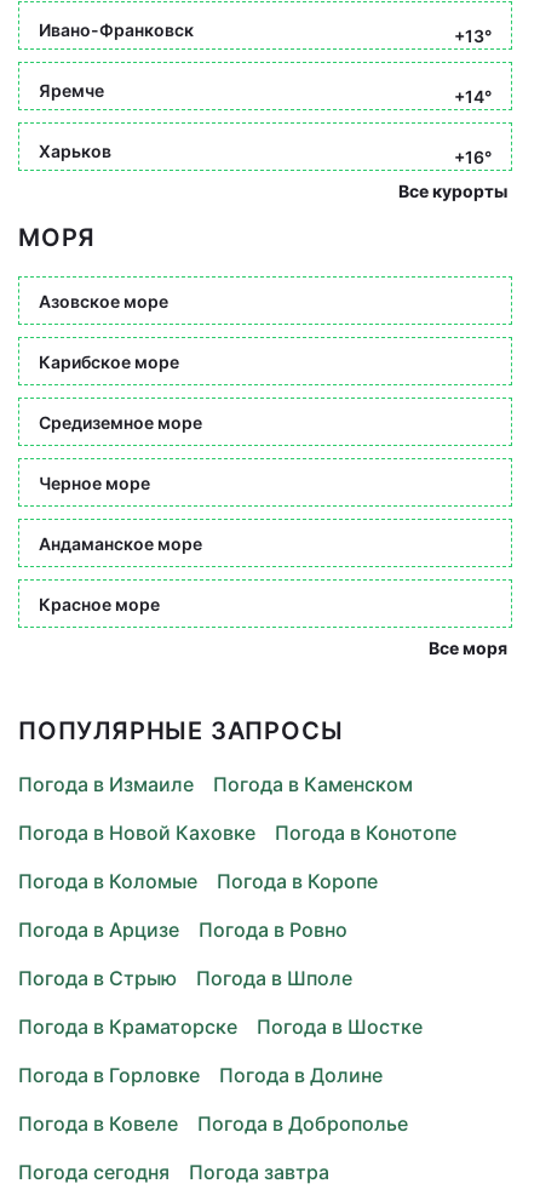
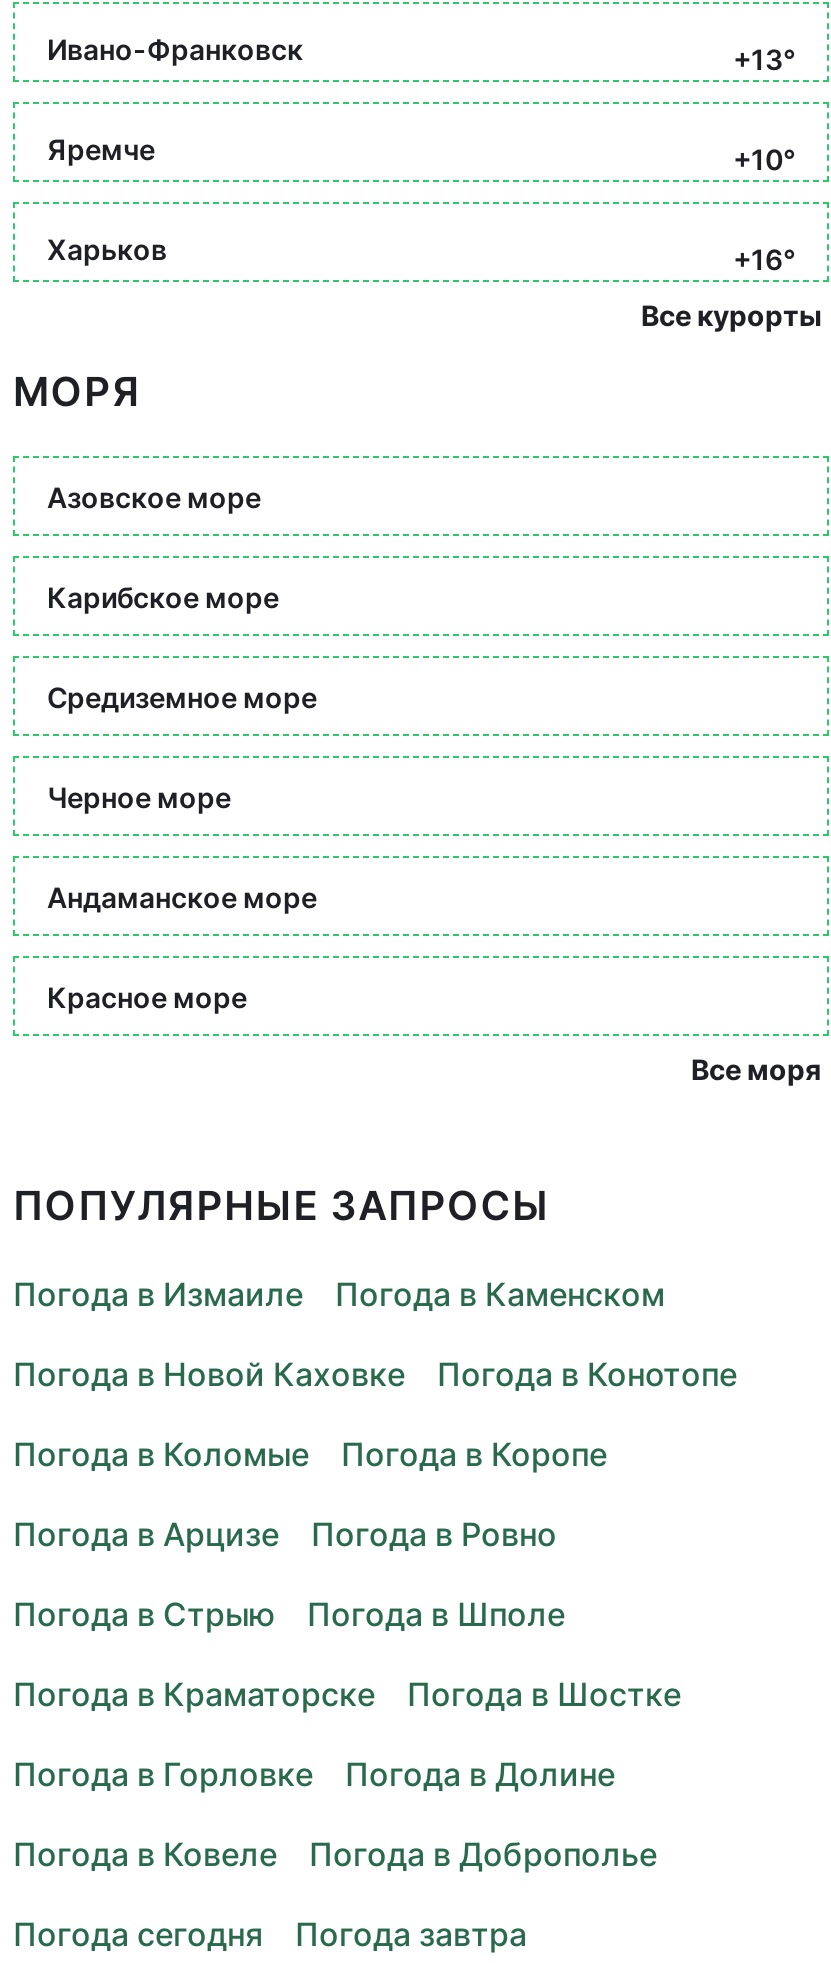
- +14°
+ +10°
